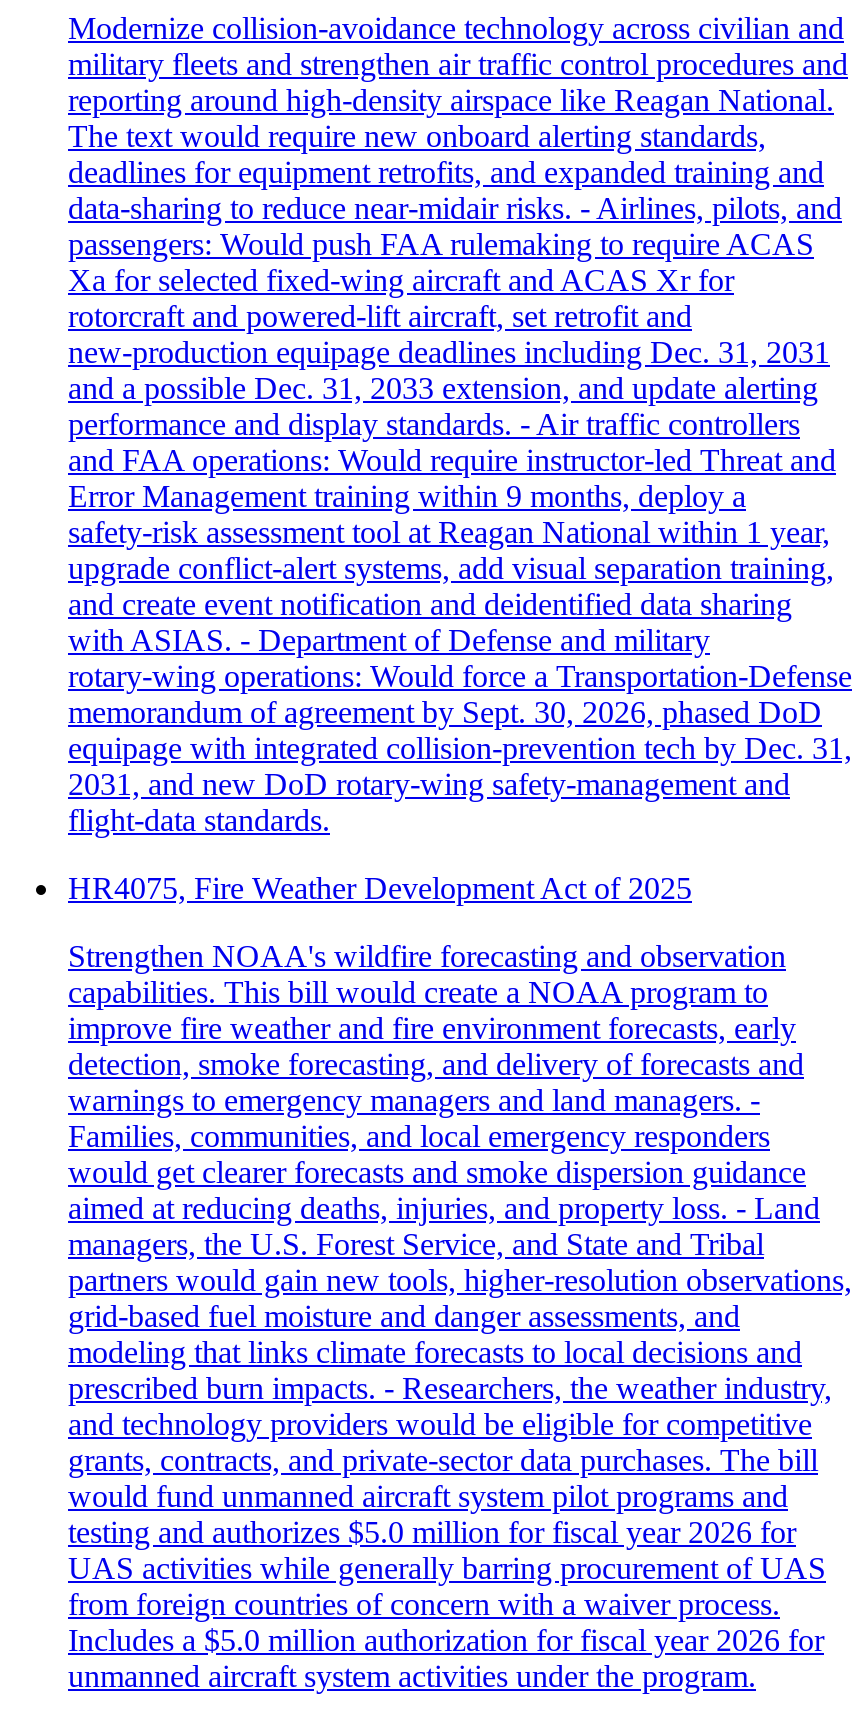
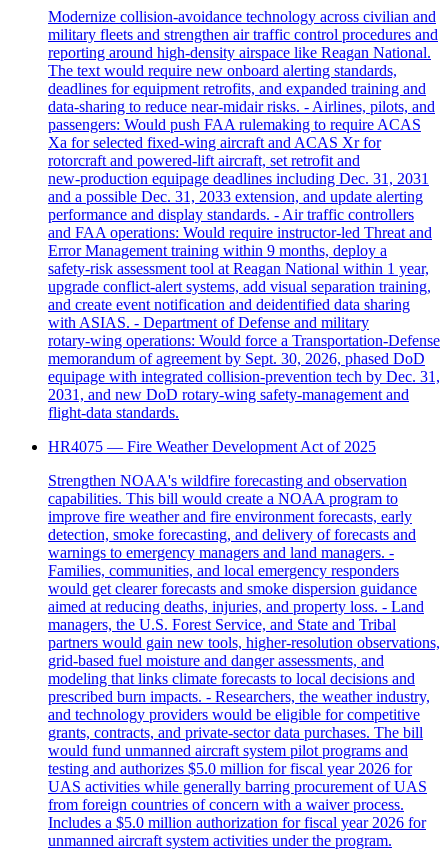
- HR4075, Fire Weather Development Act of 2025
+ HR4075 — Fire Weather Development Act of 2025
